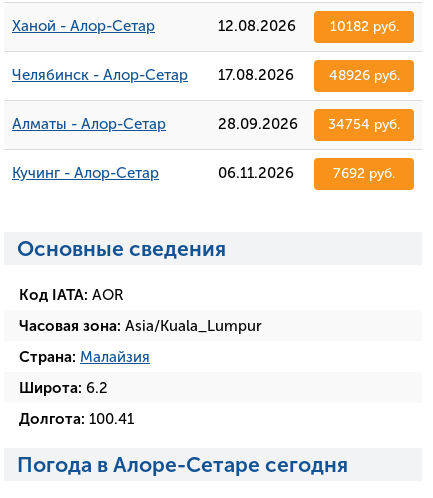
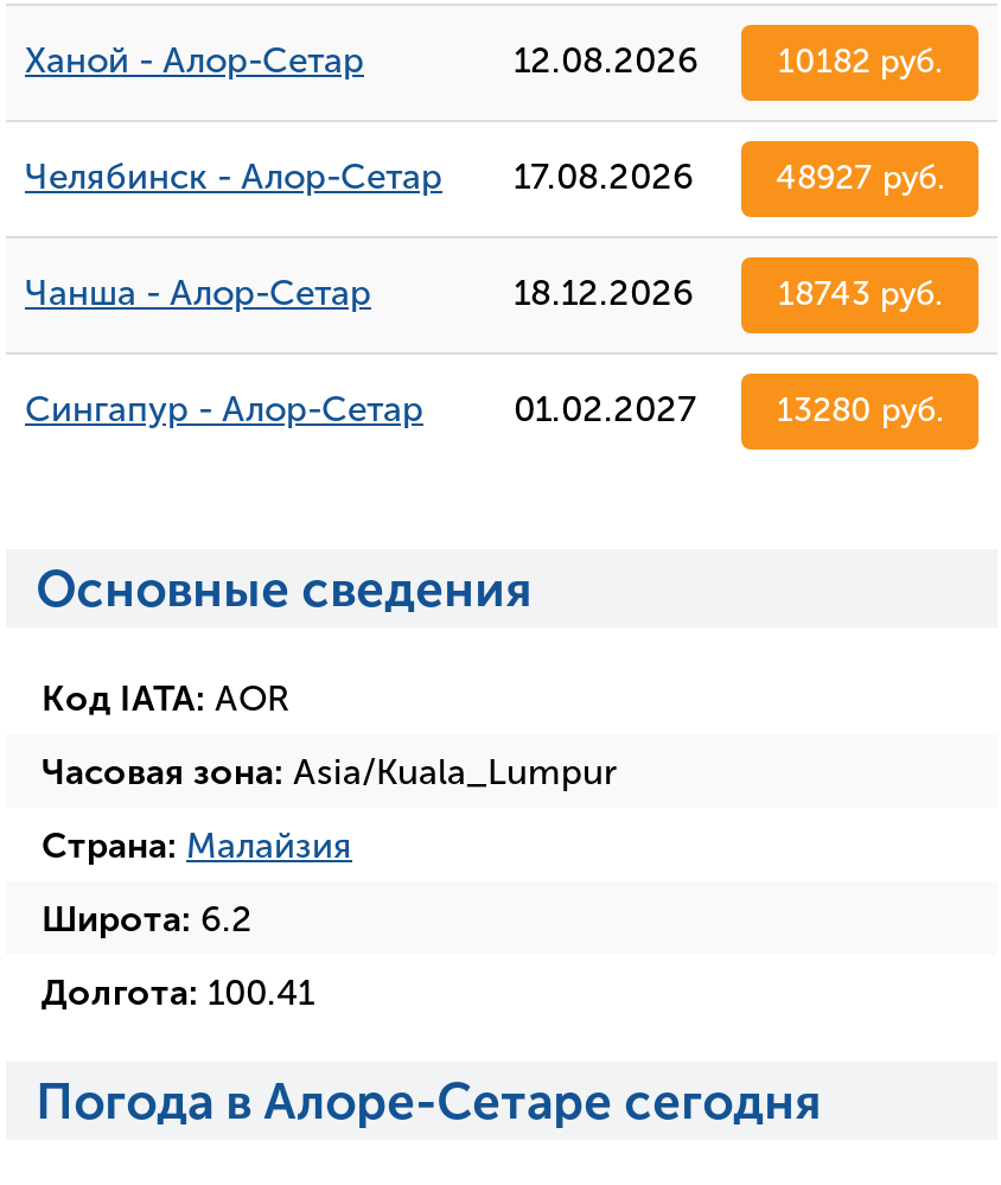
- 48926 руб.
+ 48927 руб.

- Алматы - Алор-Сетар
+ Чанша - Алор-Сетар

- 28.09.2026
+ 18.12.2026

- 34754 руб.
+ 18743 руб.

- Кучинг - Алор-Сетар
+ Сингапур - Алор-Сетар

- 06.11.2026
+ 01.02.2027

- 7692 руб.
+ 13280 руб.
